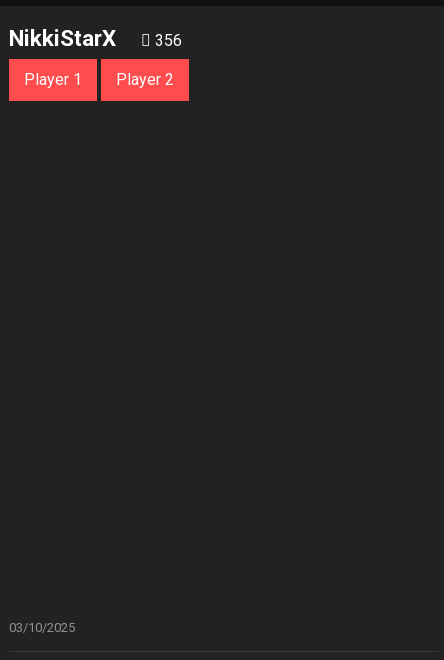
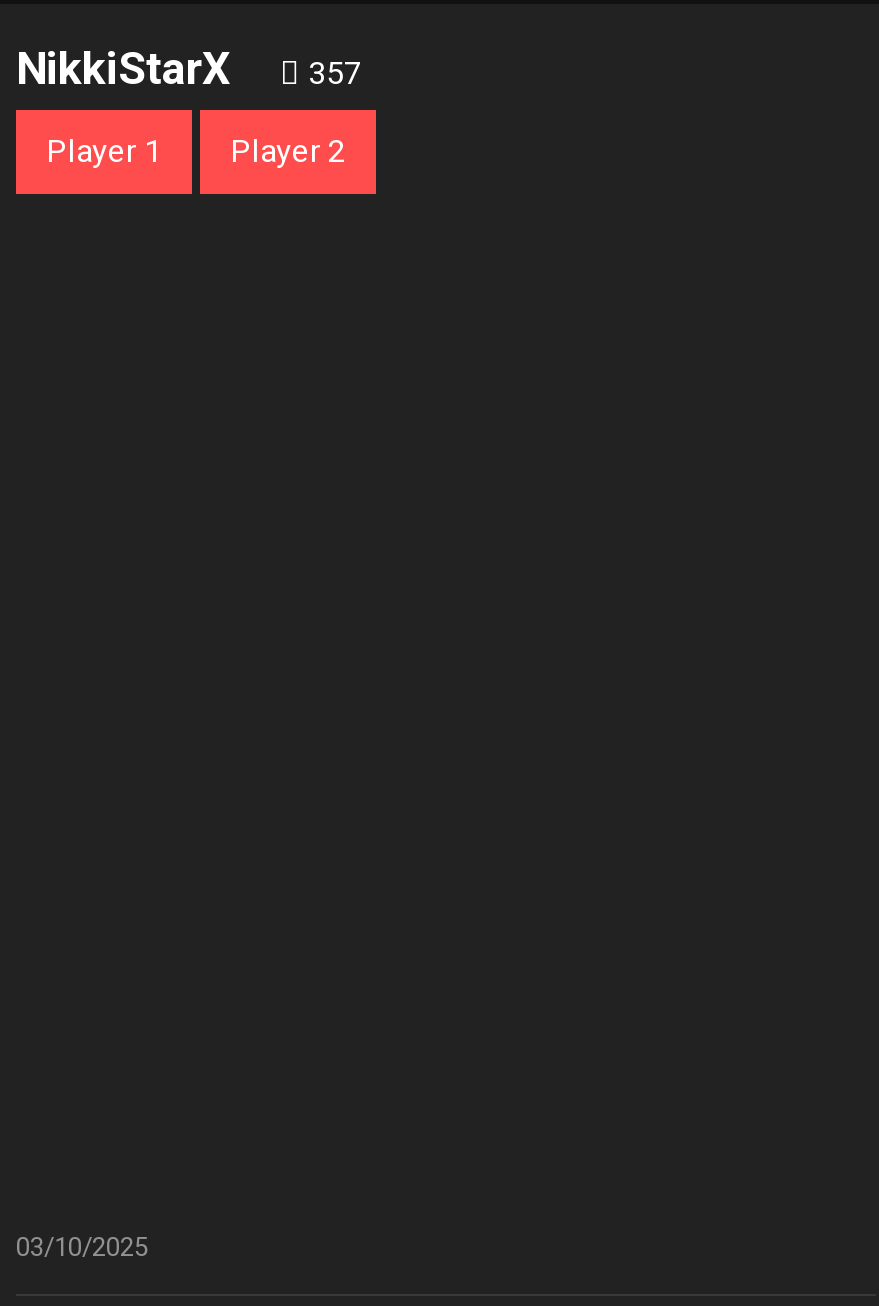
- NikkiStarX 356
+ NikkiStarX 357
